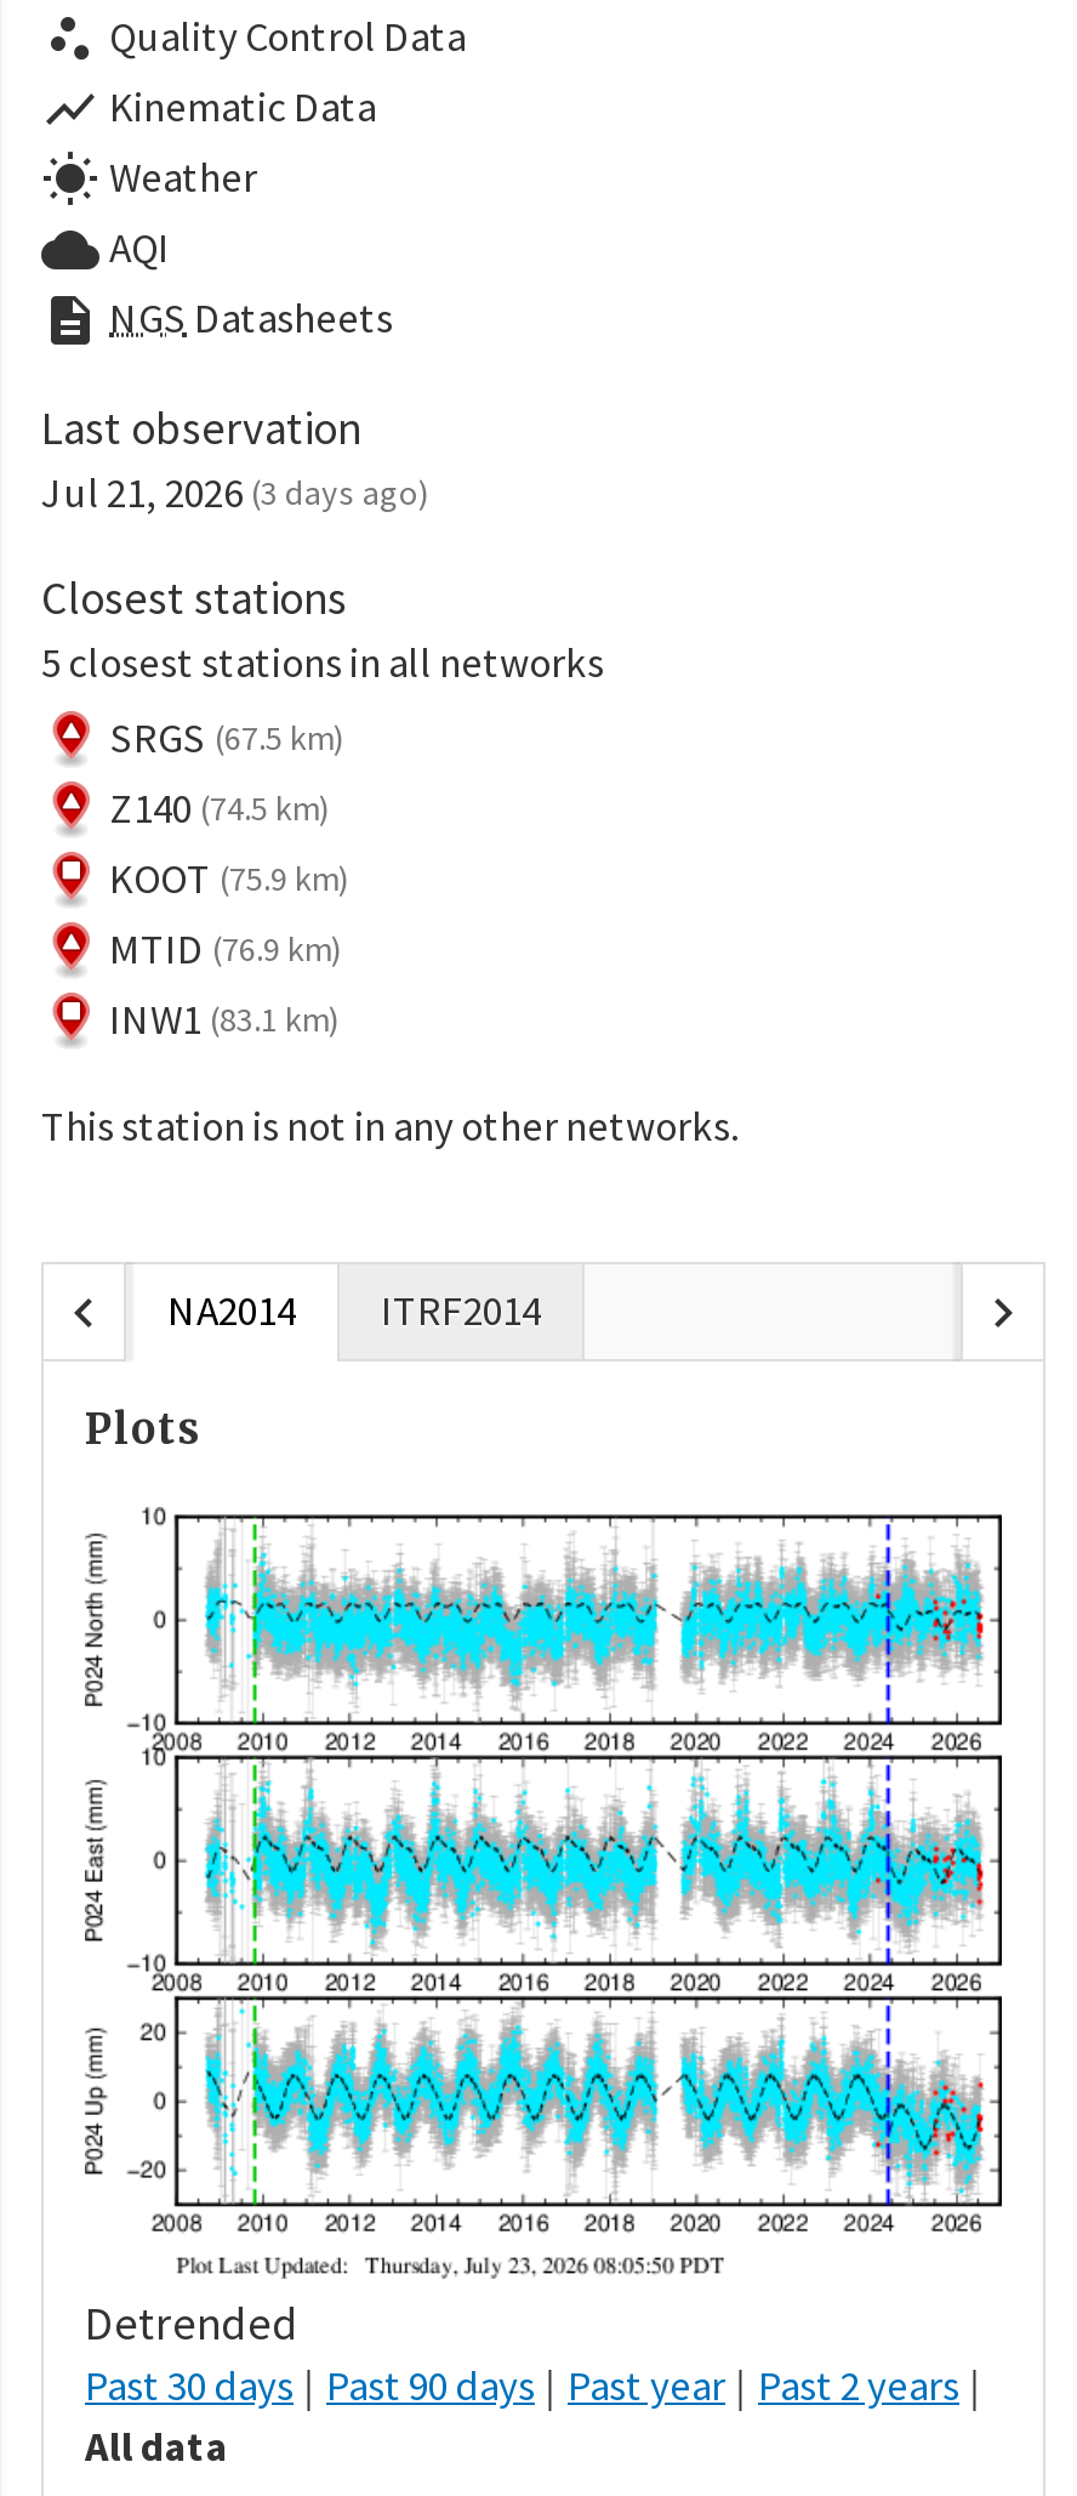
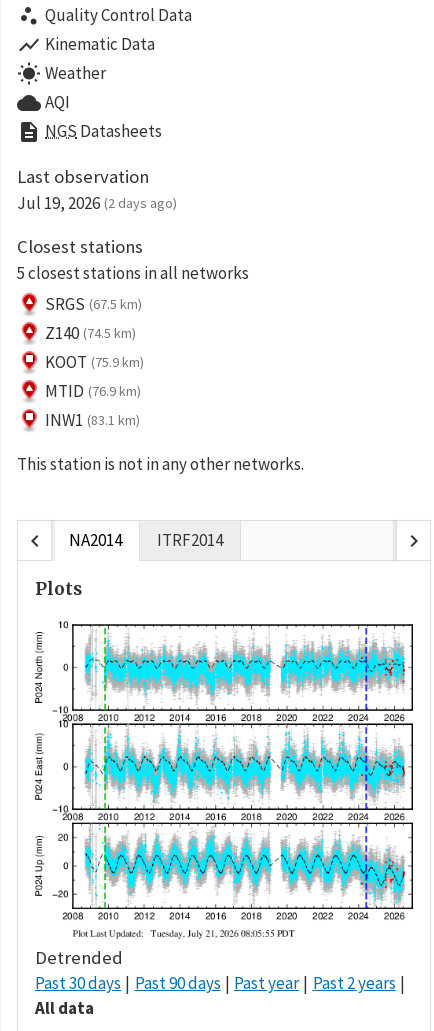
- Jul 21, 2026 (3 days ago)
+ Jul 19, 2026 (2 days ago)
